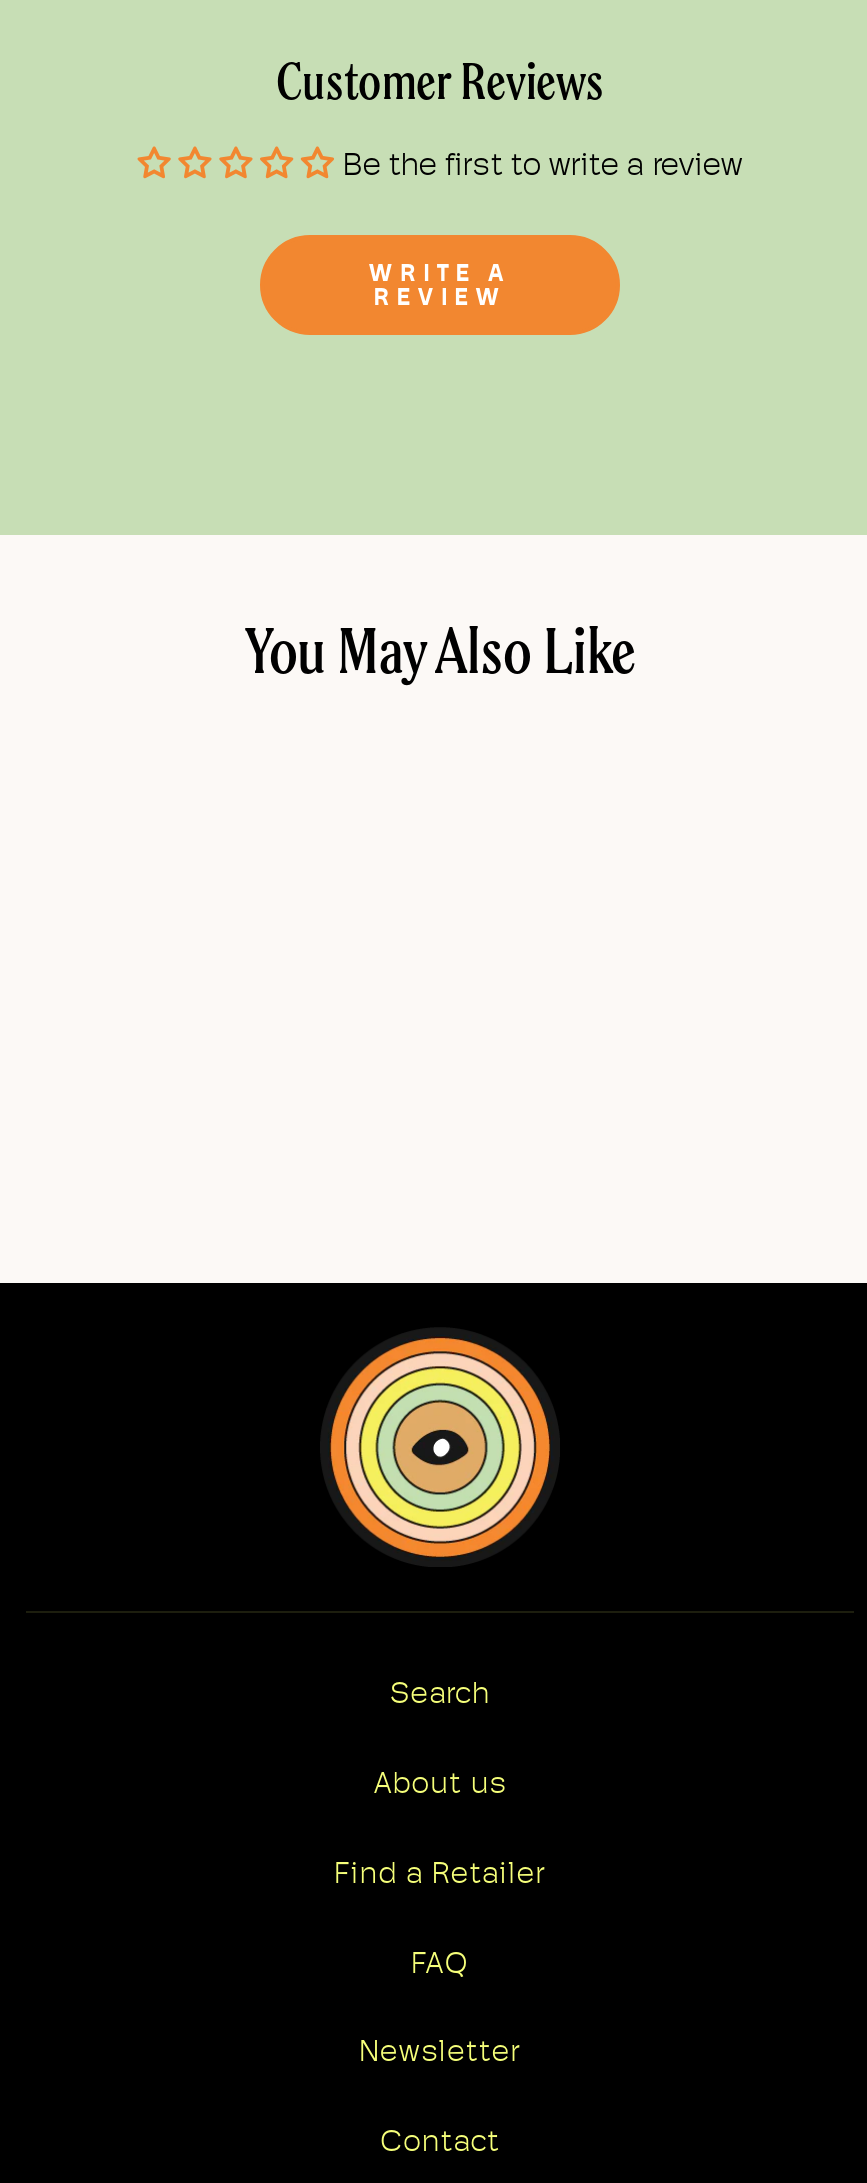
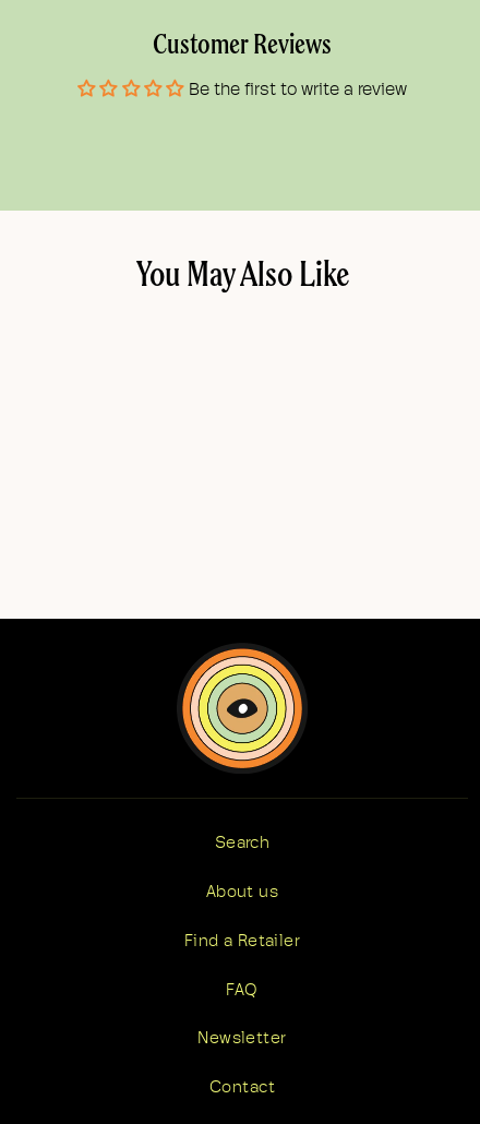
- [image]
- WRITE A
- REVIEW
